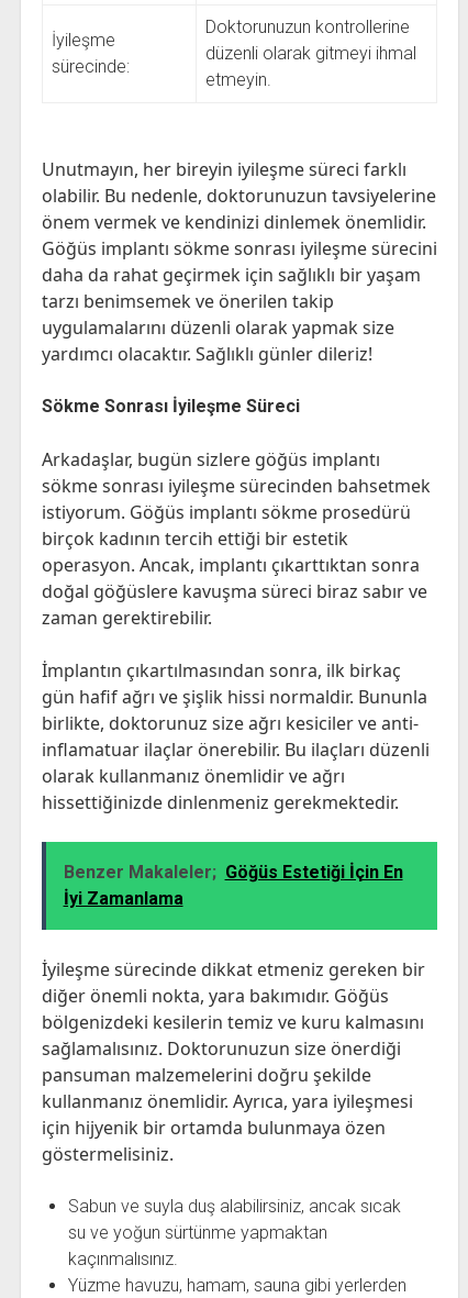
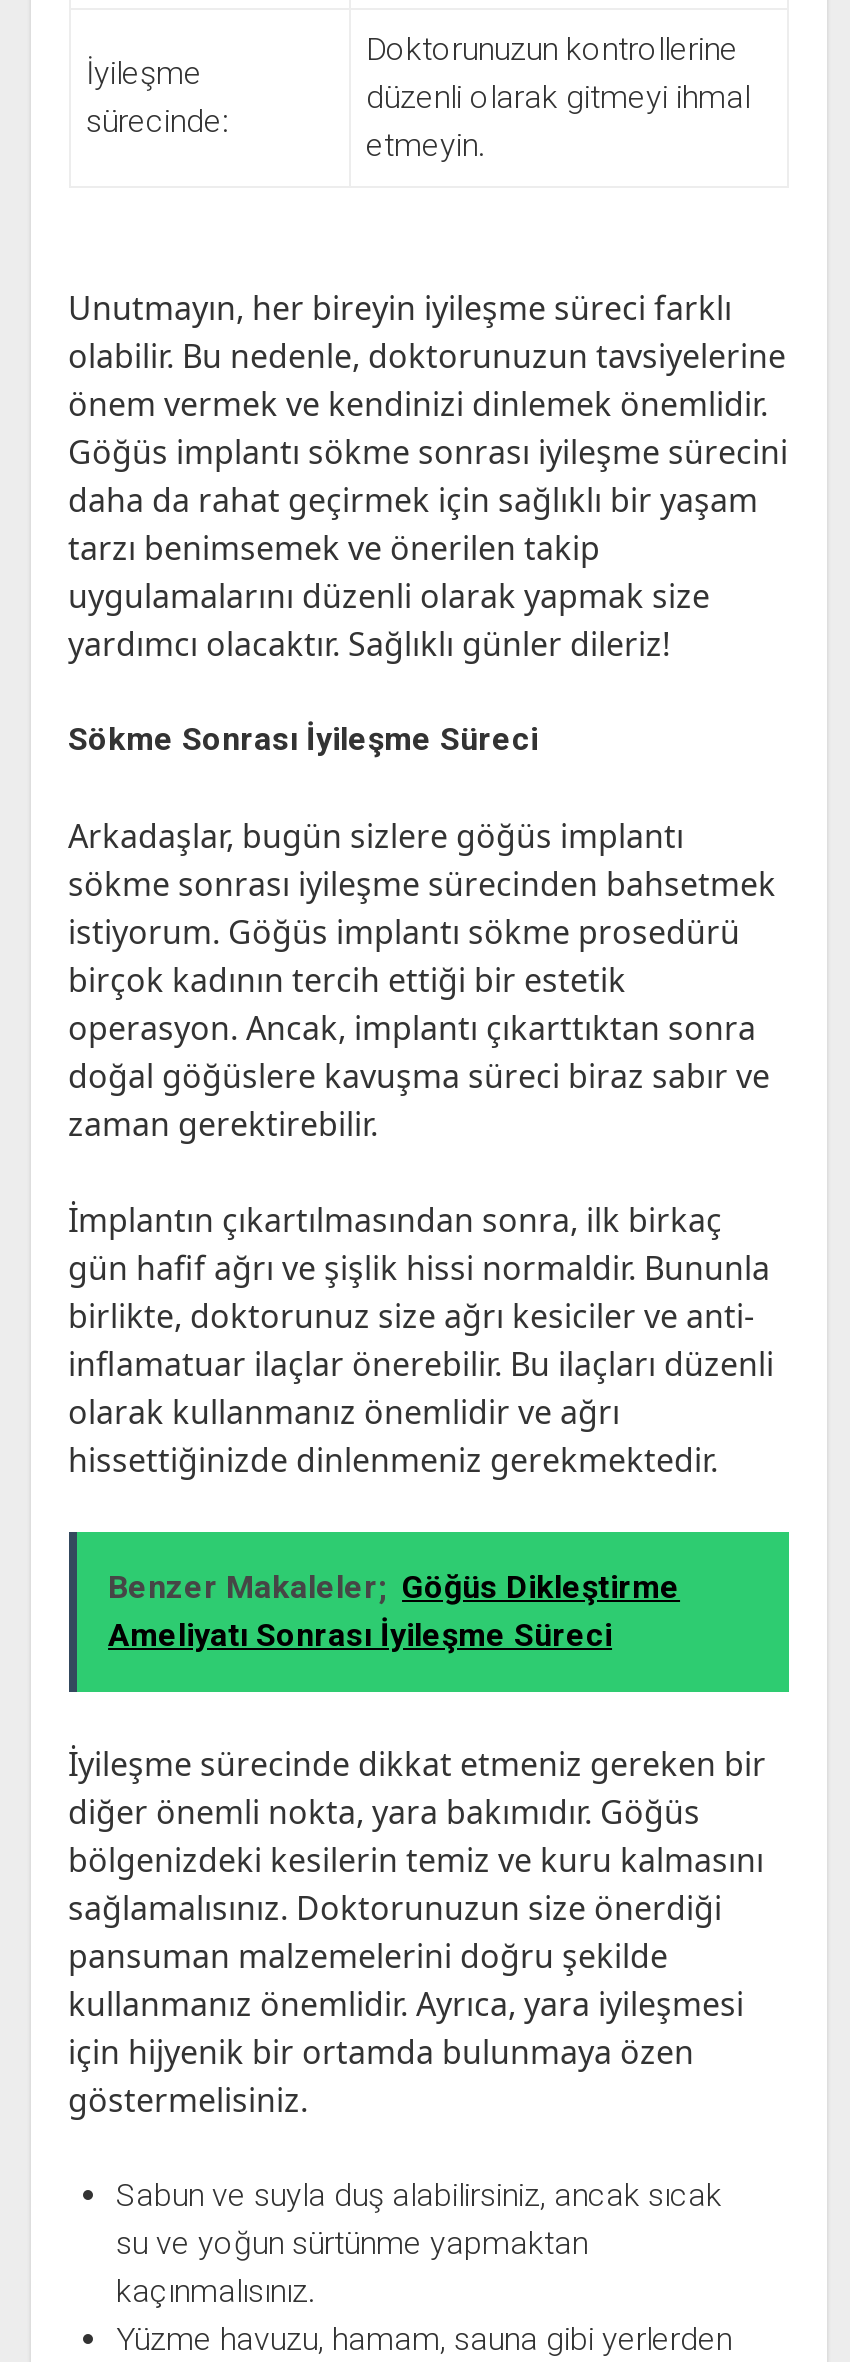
- Benzer Makaleler; Göğüs Estetiği İçin En
- İyi Zamanlama
+ Benzer Makaleler; Göğüs Dikleştirme
+ Ameliyatı Sonrası İyileşme Süreci
